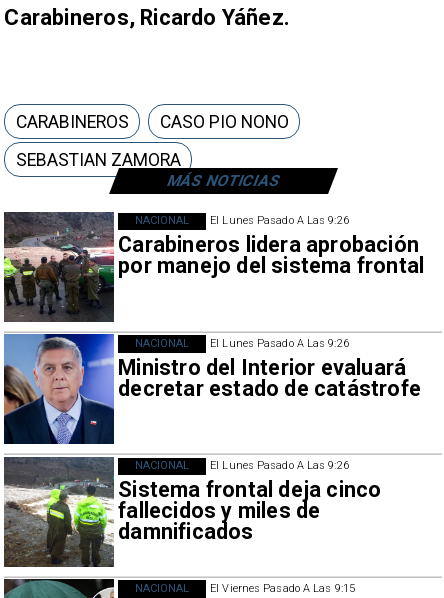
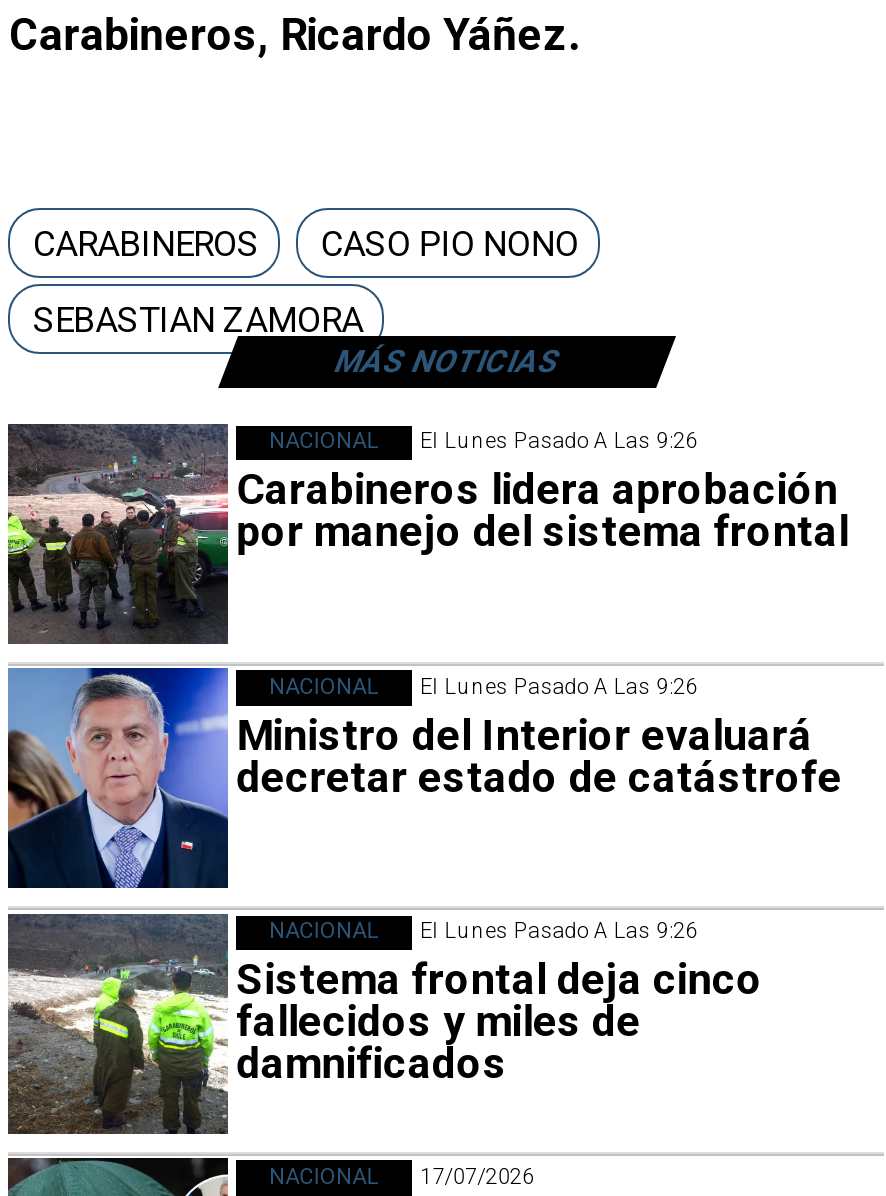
- El Viernes Pasado A Las 9:15
+ 17/07/2026
